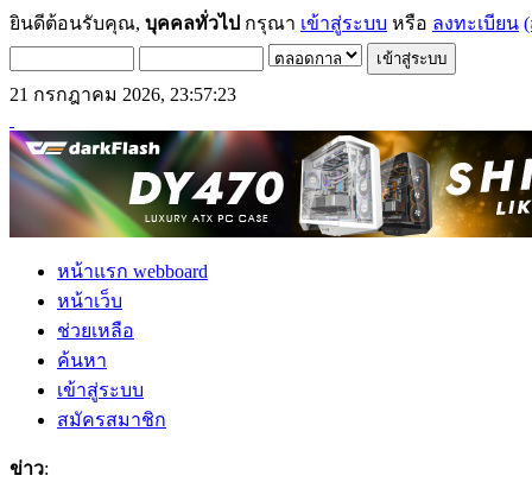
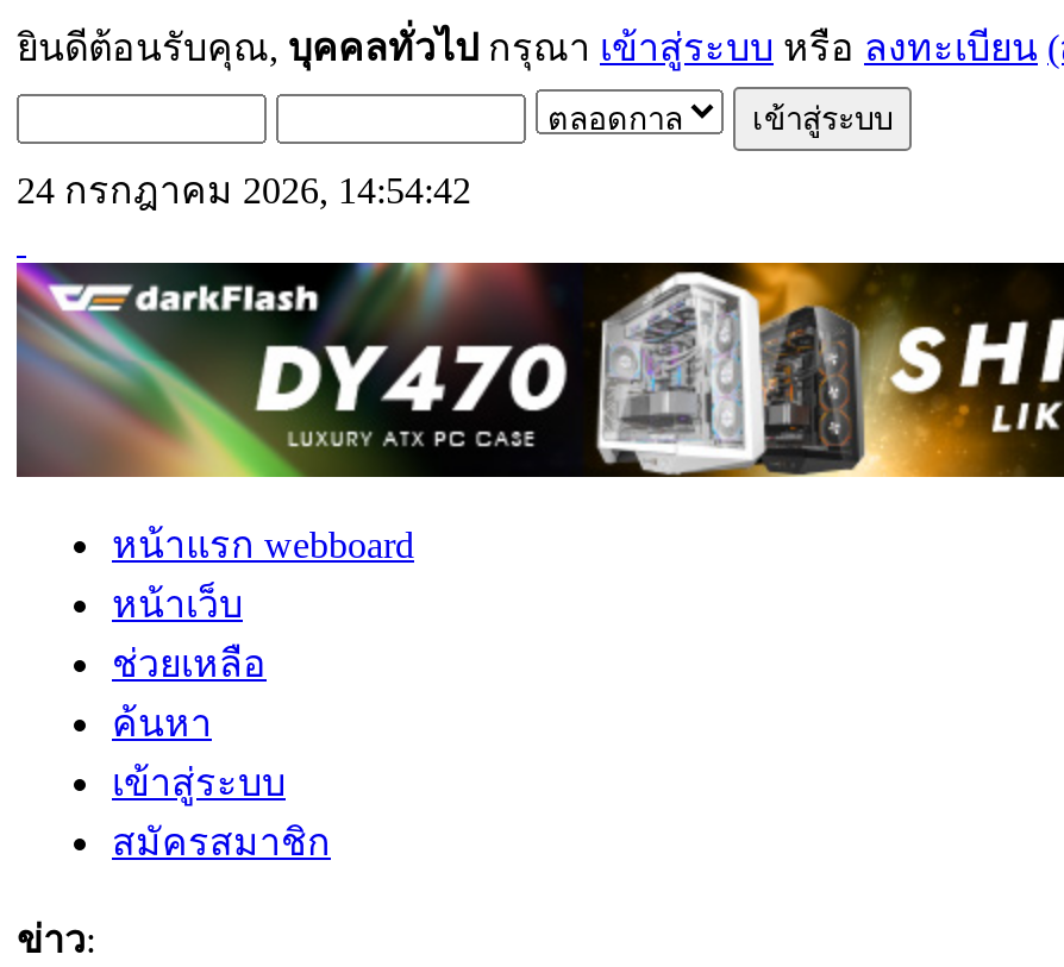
- 21 กรกฎาคม 2026, 23:57:23
+ 24 กรกฎาคม 2026, 14:54:42
